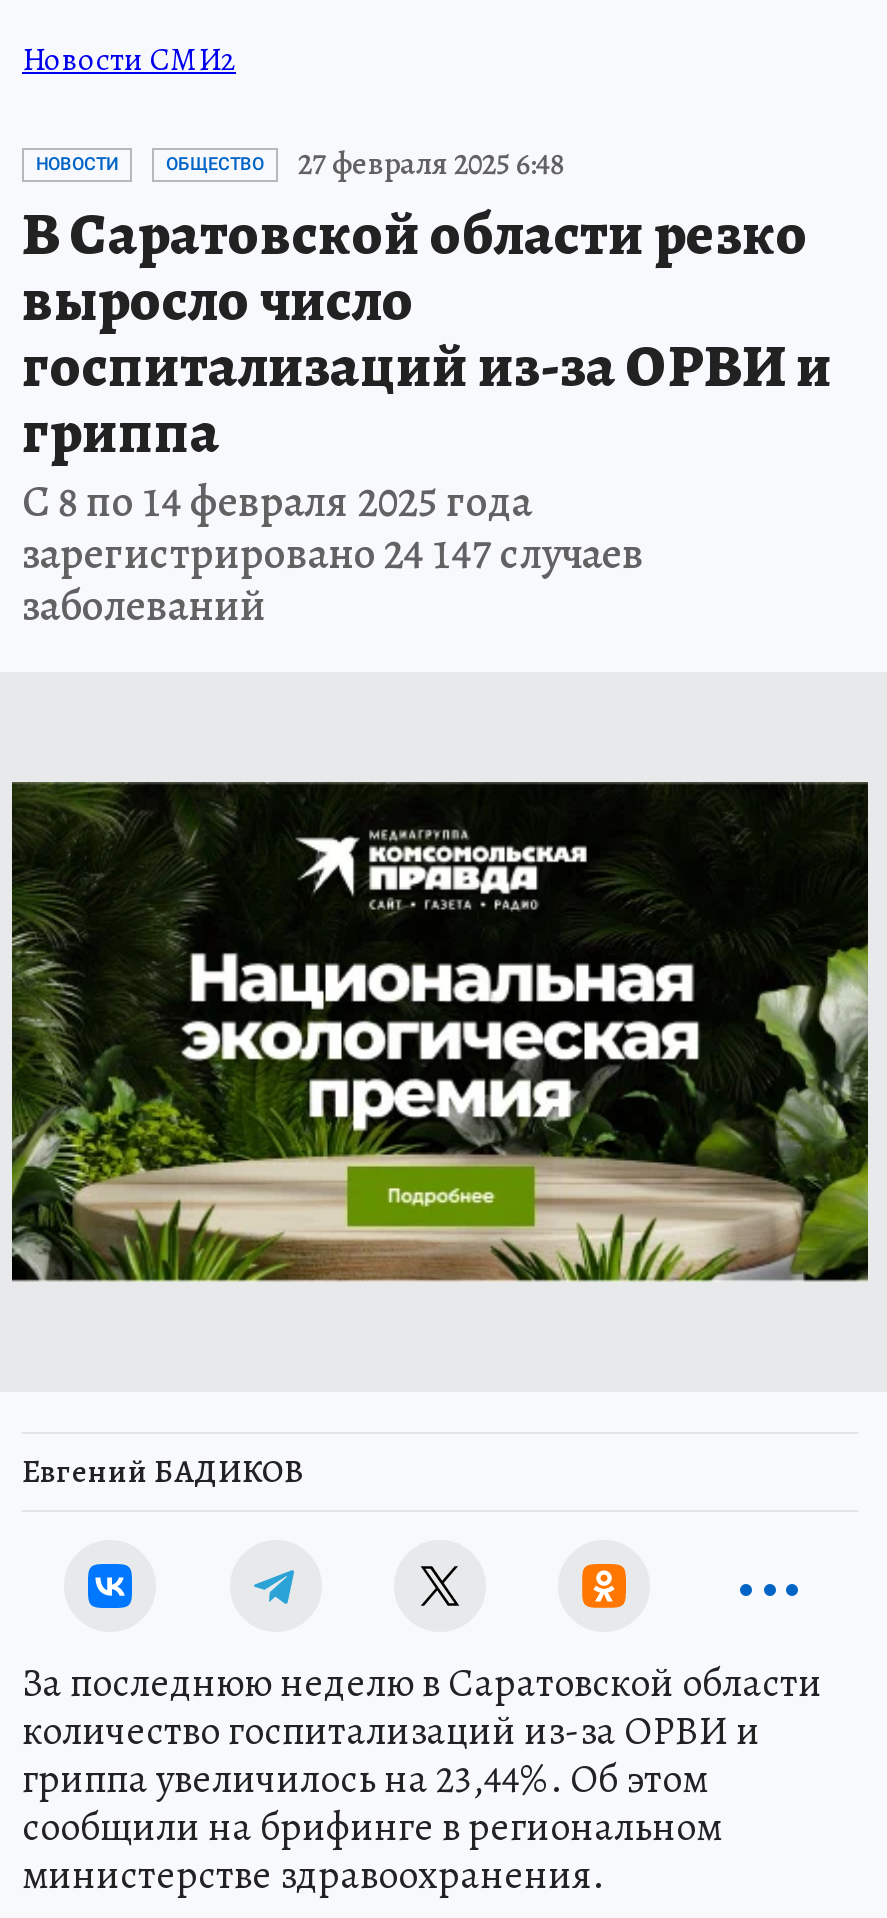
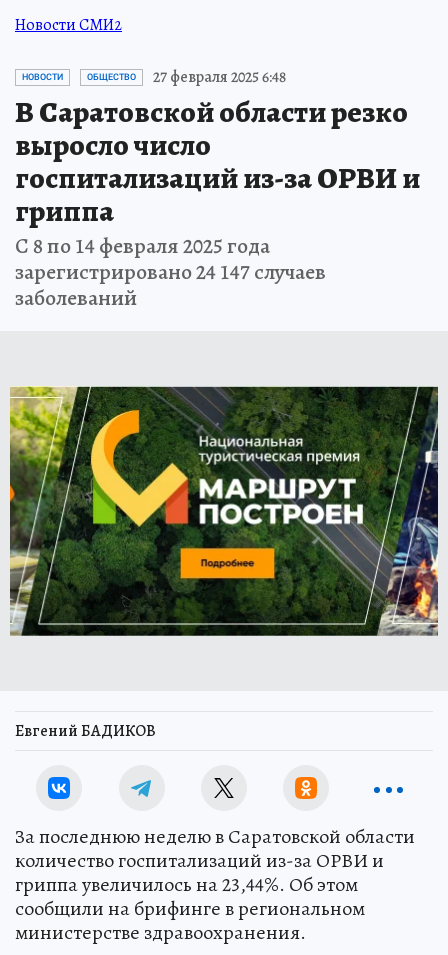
- [image]
+ [image]
